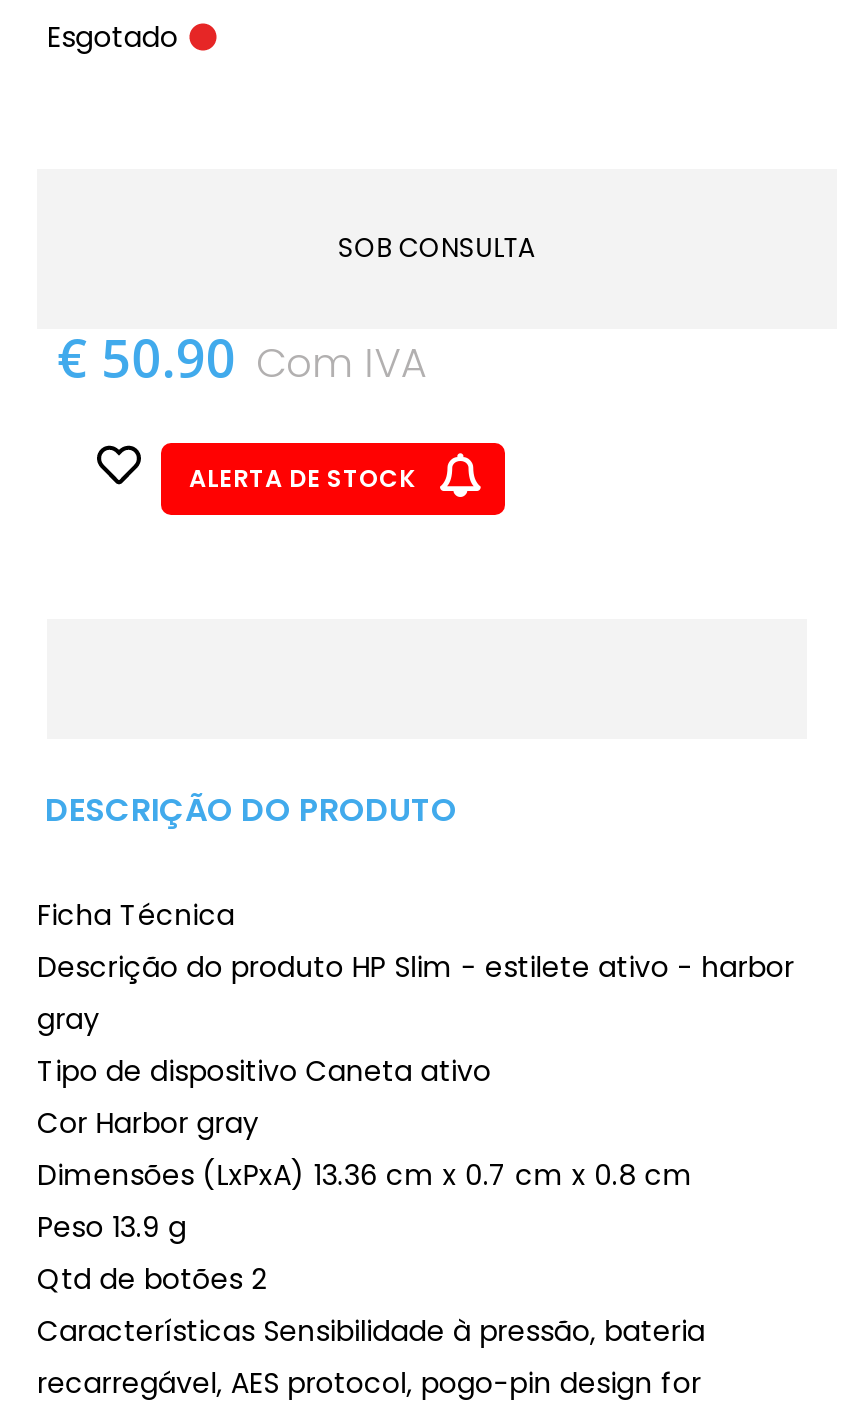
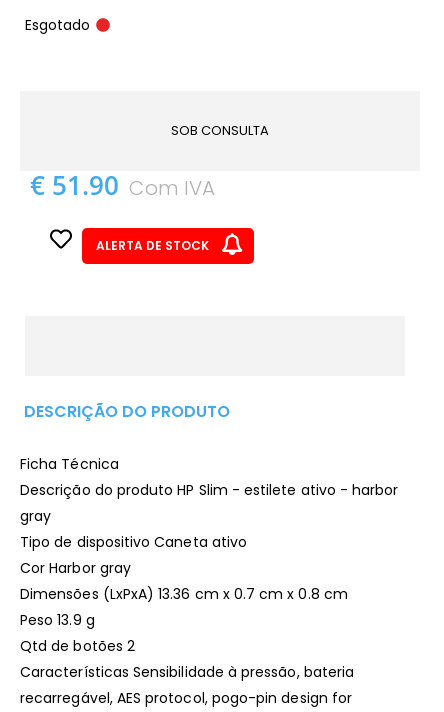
- € 50.90 Com IVA
+ € 51.90 Com IVA
